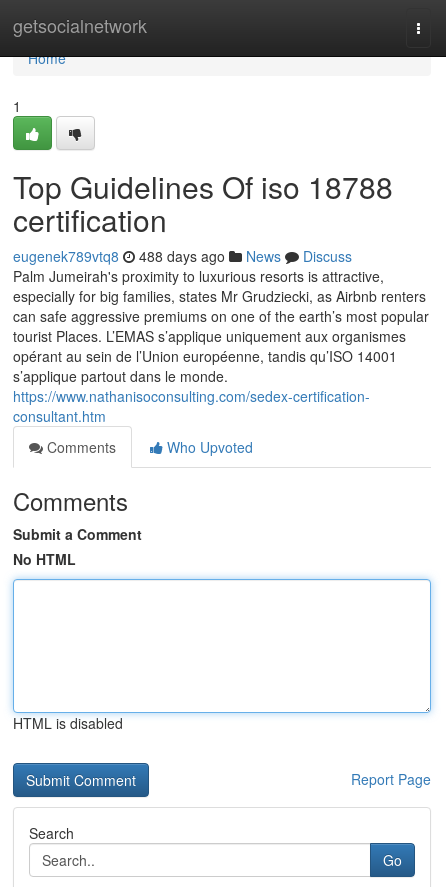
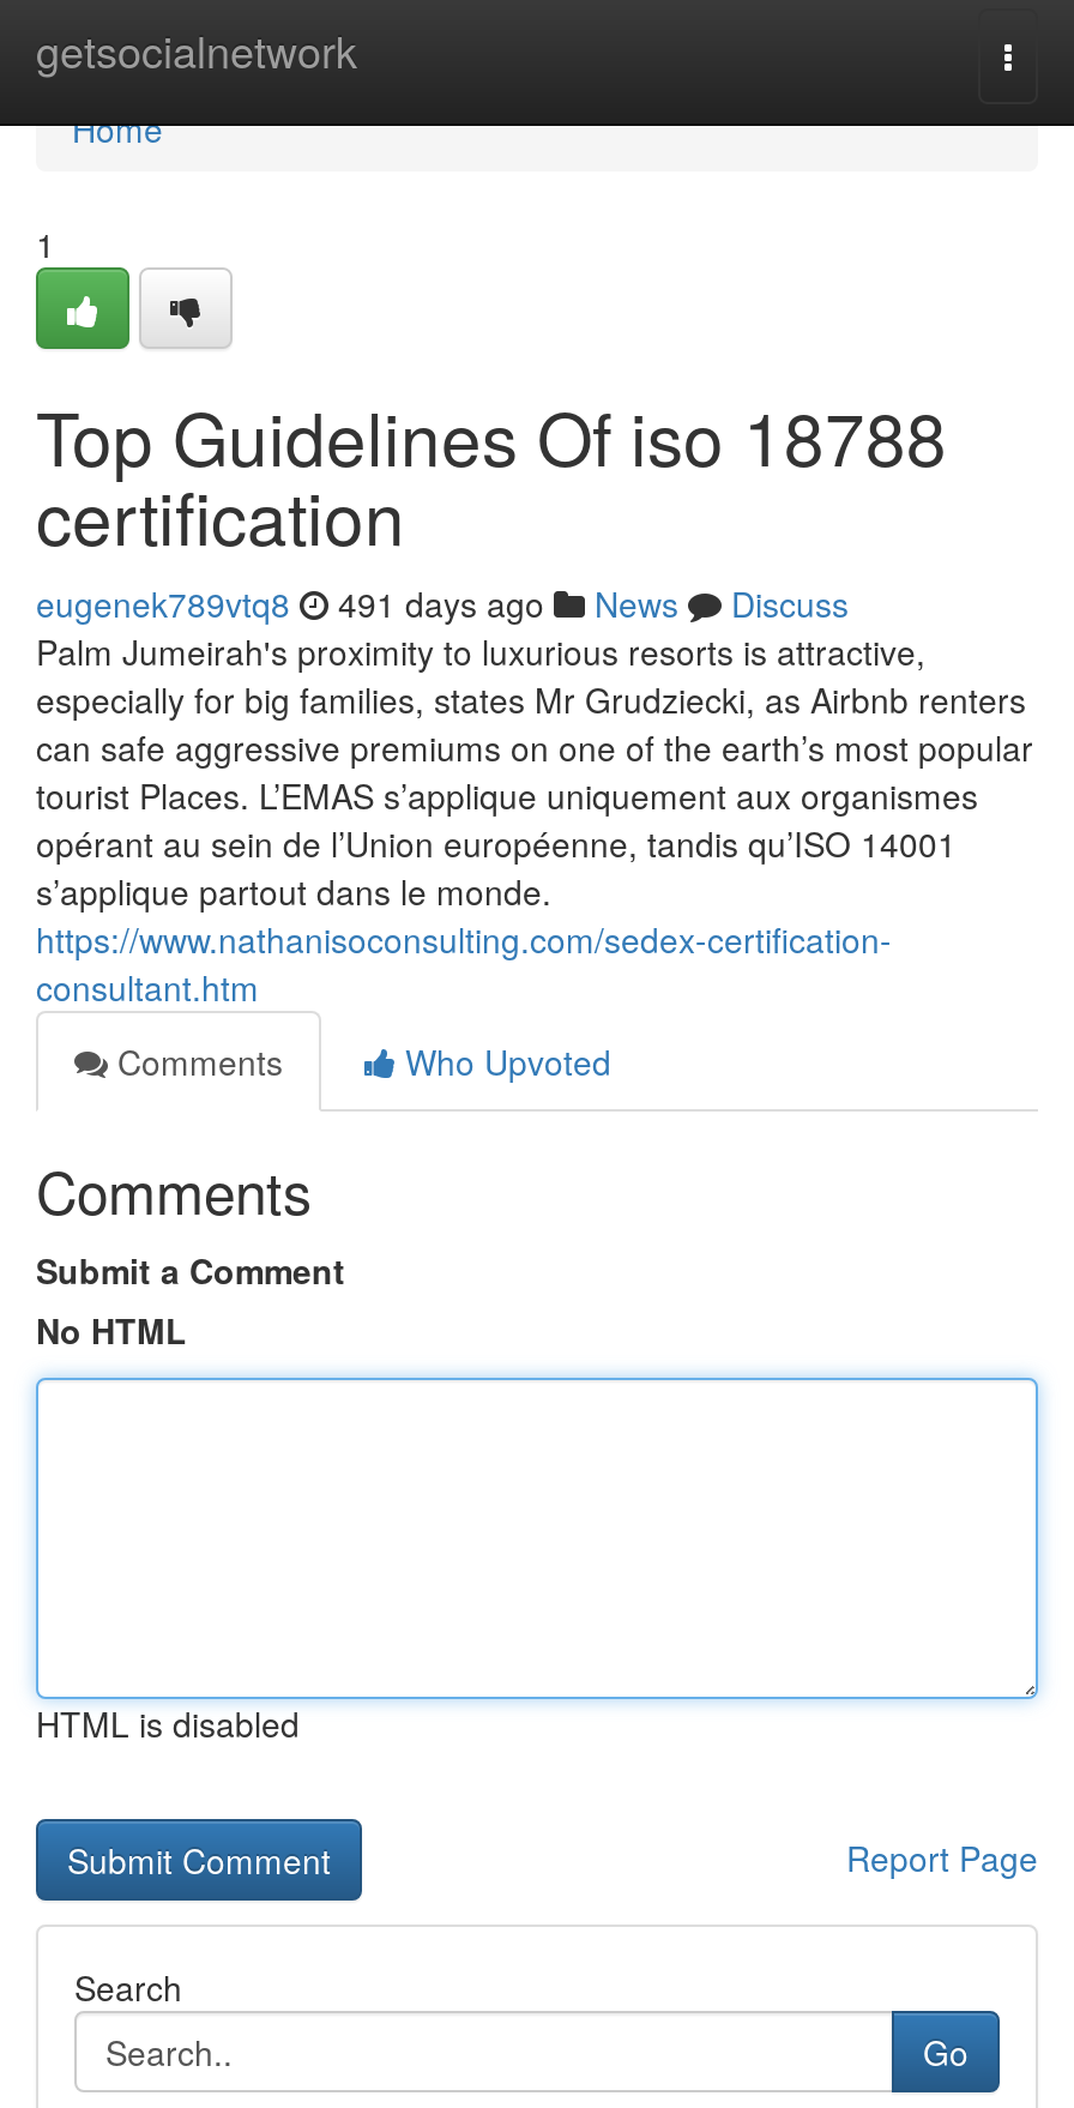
- eugenek789vtq8 488 days ago News Discuss
+ eugenek789vtq8 491 days ago News Discuss
